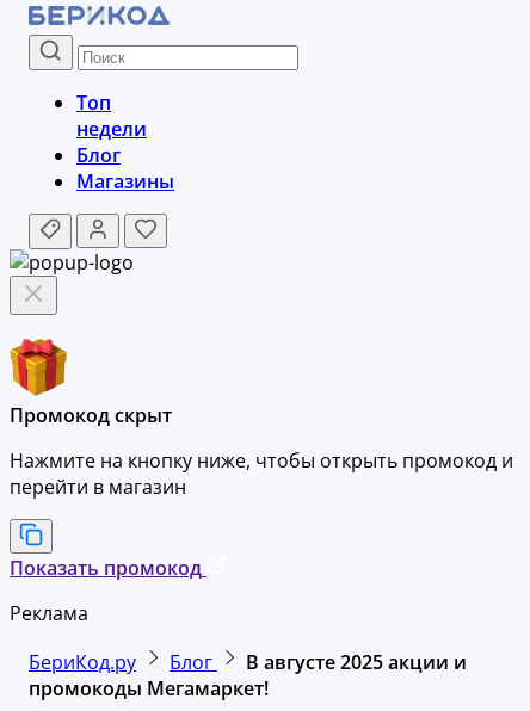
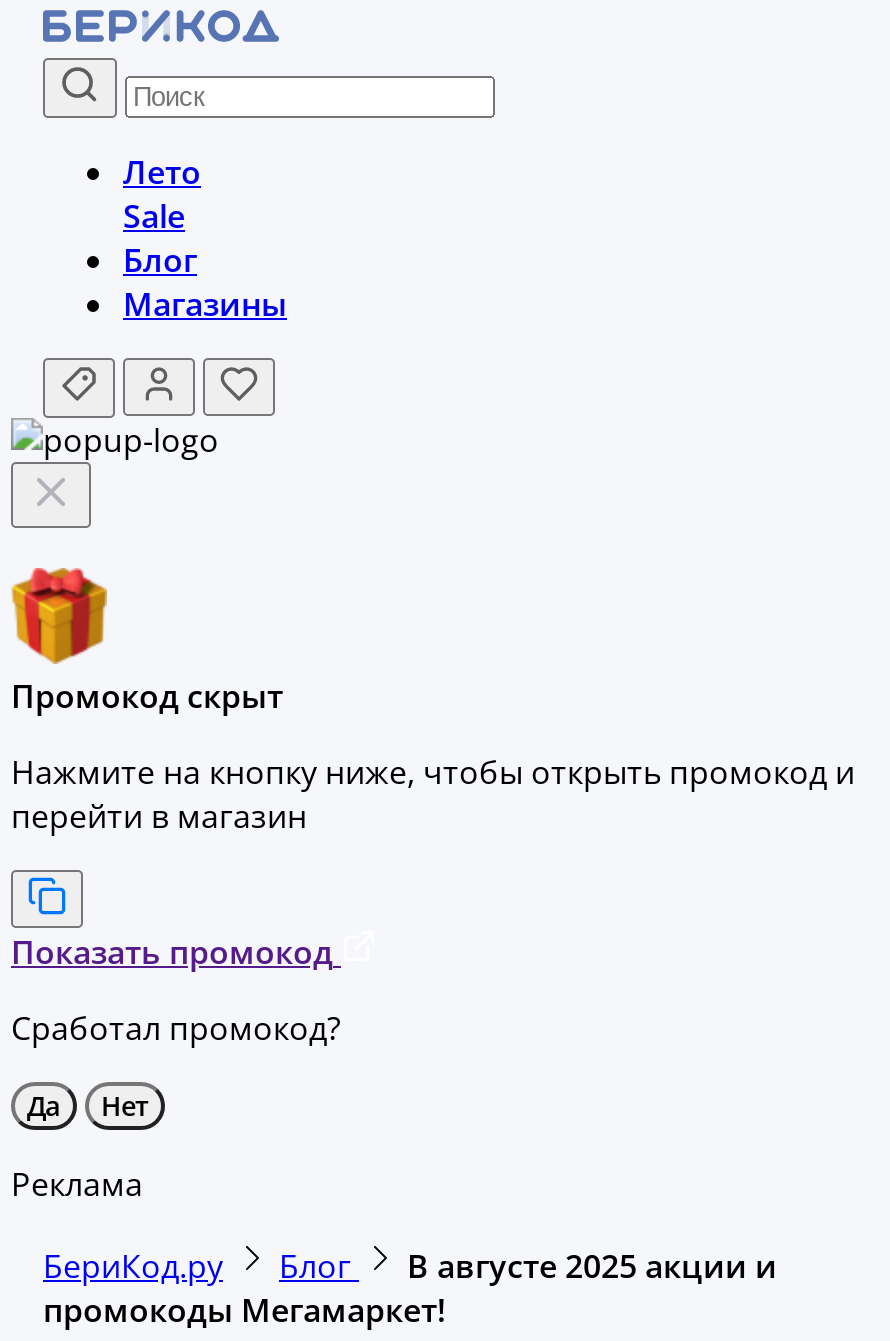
- Топ
- недели
+ Лето
+ Sale

+ Сработал промокод?
+ Да
+ Нет
